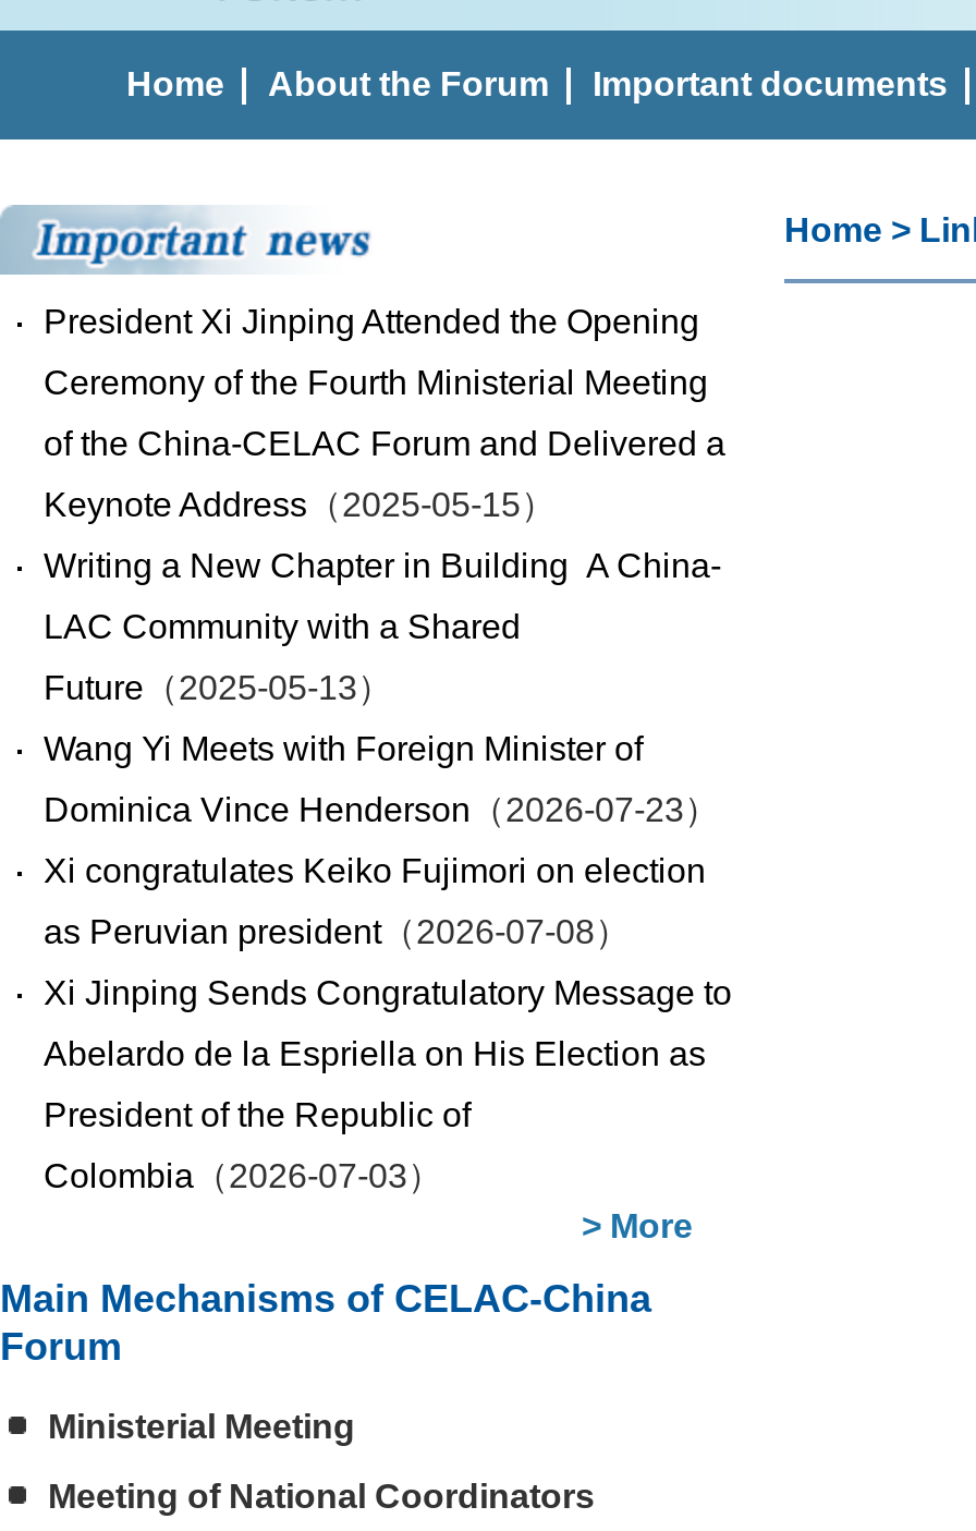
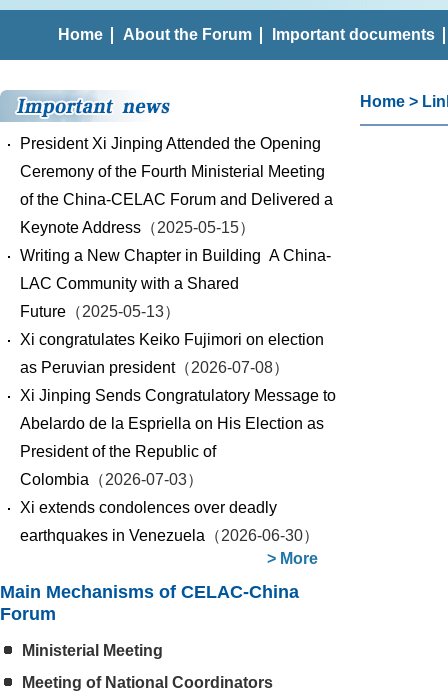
- Wang Yi Meets with Foreign Minister of
- Dominica Vince Henderson（2026-07-23）

moved up: Xi congratulates Keiko Fujimori on election | as Peruvian president（2026-07-08） | Xi Jinping Sends Congratulatory Message to | Abelardo de la Espriella on His Election as | President of the Republic of | Colombia（2026-07-03）

+ Xi extends condolences over deadly
+ earthquakes in Venezuela（2026-06-30）
